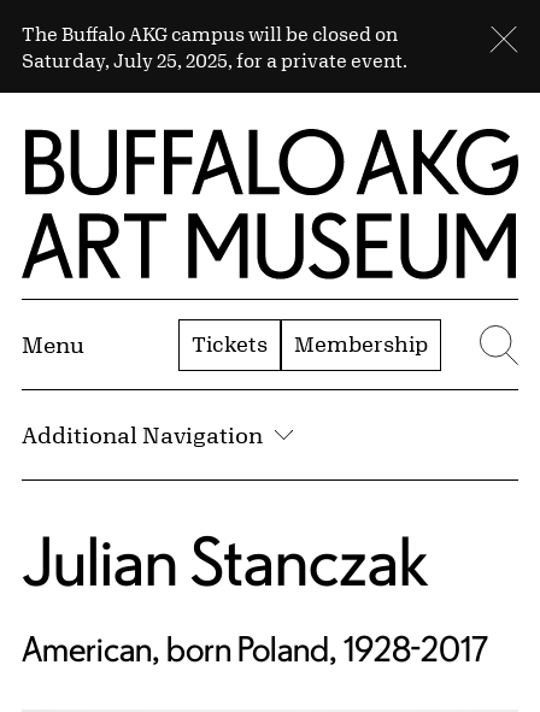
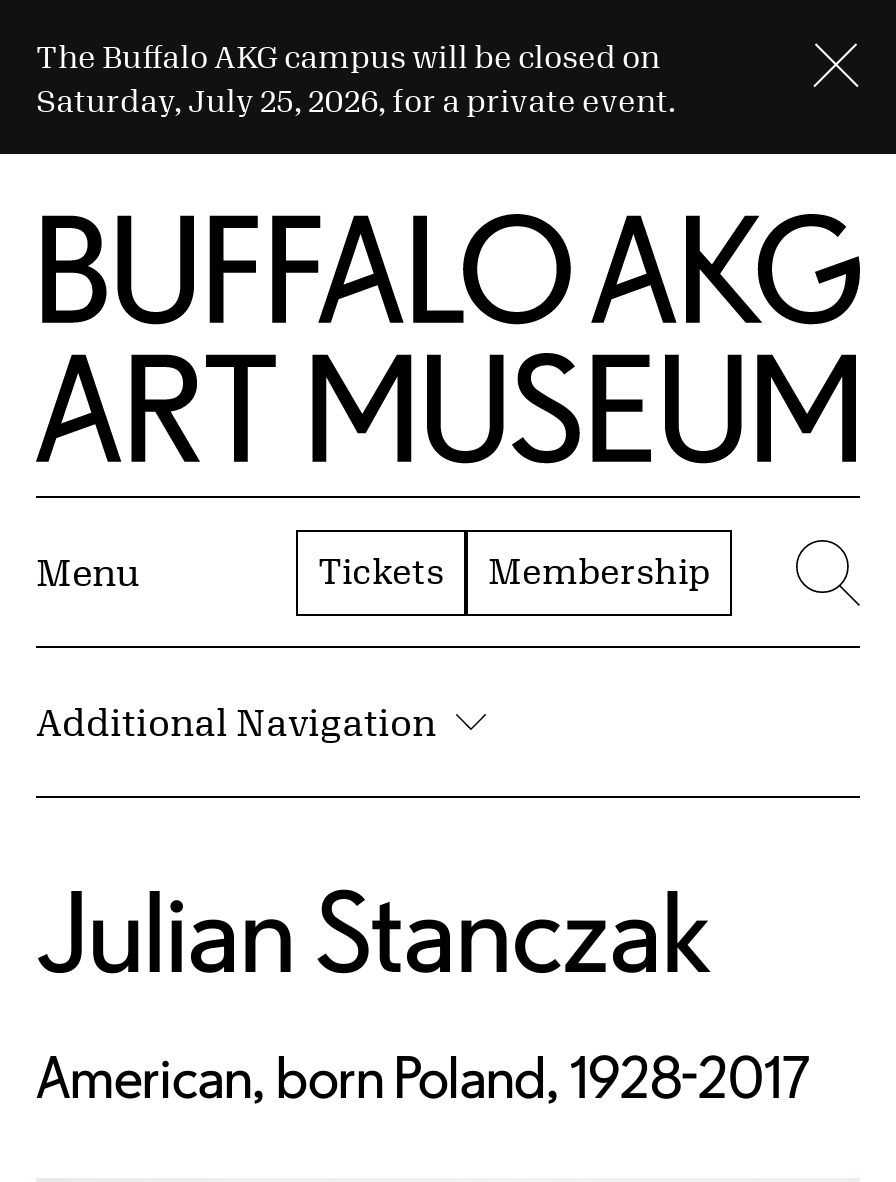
- Saturday, July 25, 2025, for a private event.
+ Saturday, July 25, 2026, for a private event.
